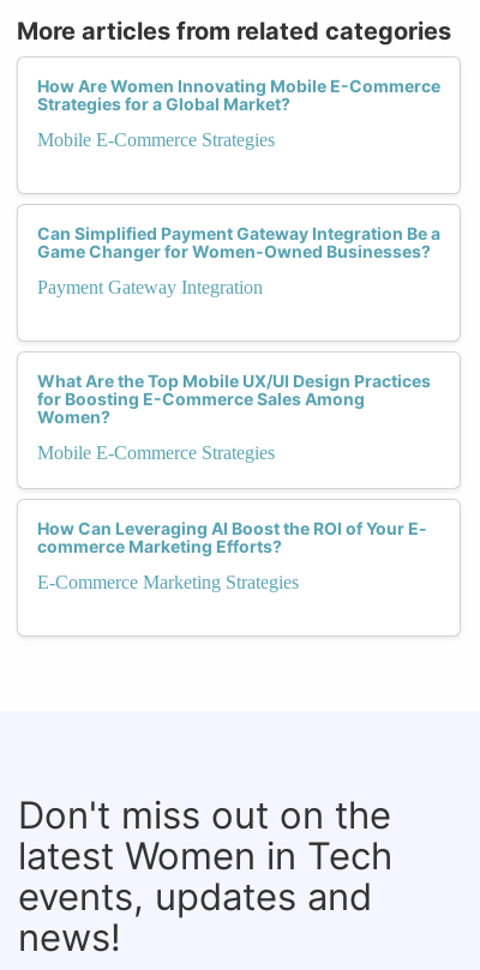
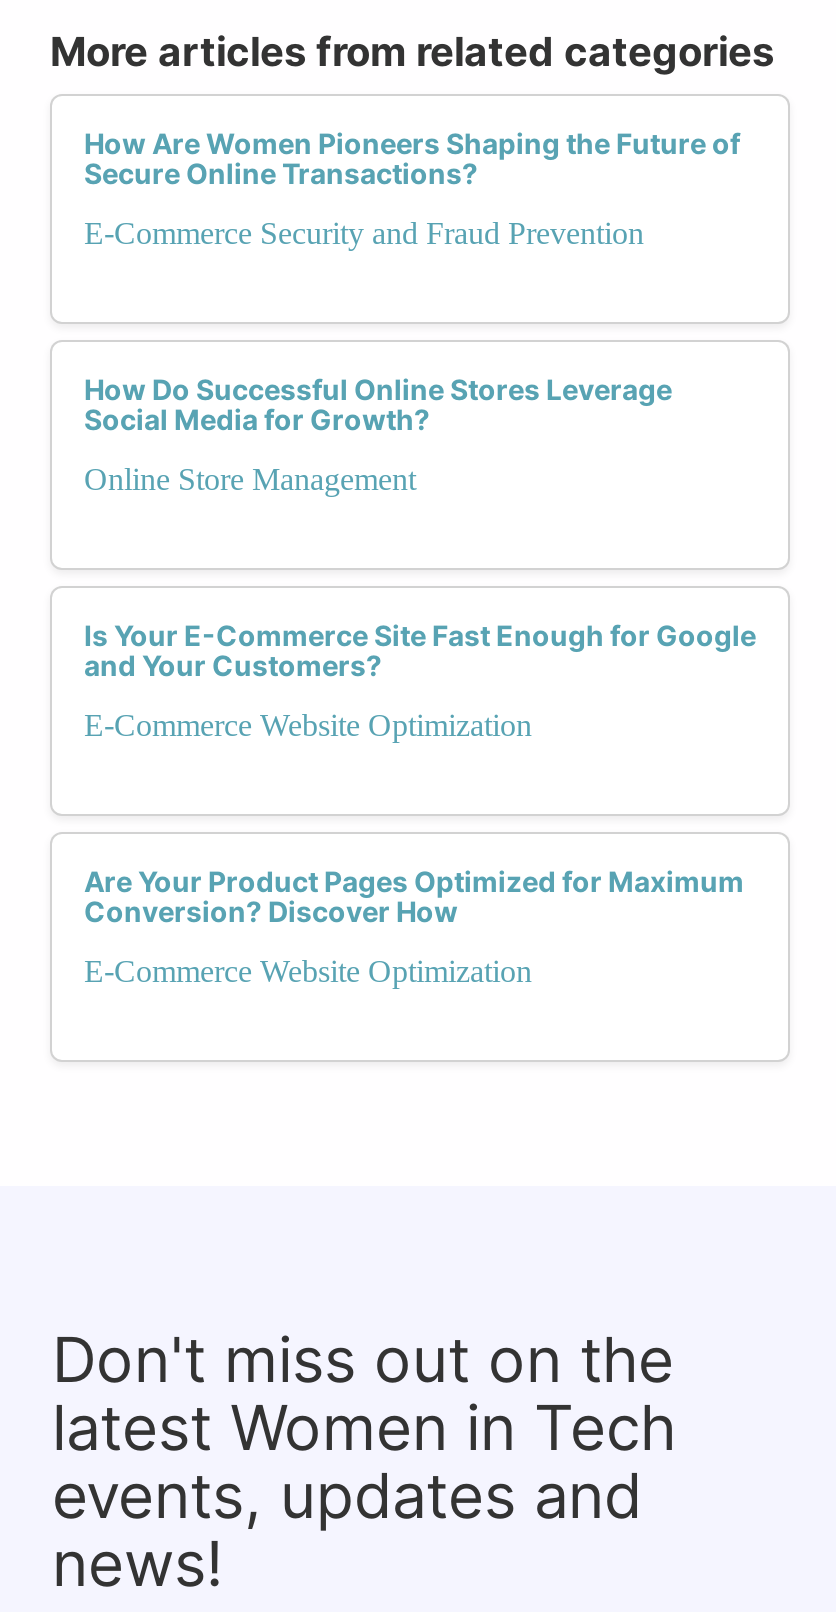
- How Are Women Innovating Mobile E-Commerce
- Strategies for a Global Market?
+ How Are Women Pioneers Shaping the Future of
+ Secure Online Transactions?

- Mobile E-Commerce Strategies
+ E-Commerce Security and Fraud Prevention

- Can Simplified Payment Gateway Integration Be a
- Game Changer for Women-Owned Businesses?
+ How Do Successful Online Stores Leverage
+ Social Media for Growth?

- Payment Gateway Integration
+ Online Store Management

- What Are the Top Mobile UX/UI Design Practices
- for Boosting E-Commerce Sales Among
- Women?
+ Is Your E-Commerce Site Fast Enough for Google
+ and Your Customers?

- Mobile E-Commerce Strategies
+ E-Commerce Website Optimization

- How Can Leveraging AI Boost the ROI of Your E-
- commerce Marketing Efforts?
+ Are Your Product Pages Optimized for Maximum
+ Conversion? Discover How

- E-Commerce Marketing Strategies
+ E-Commerce Website Optimization
